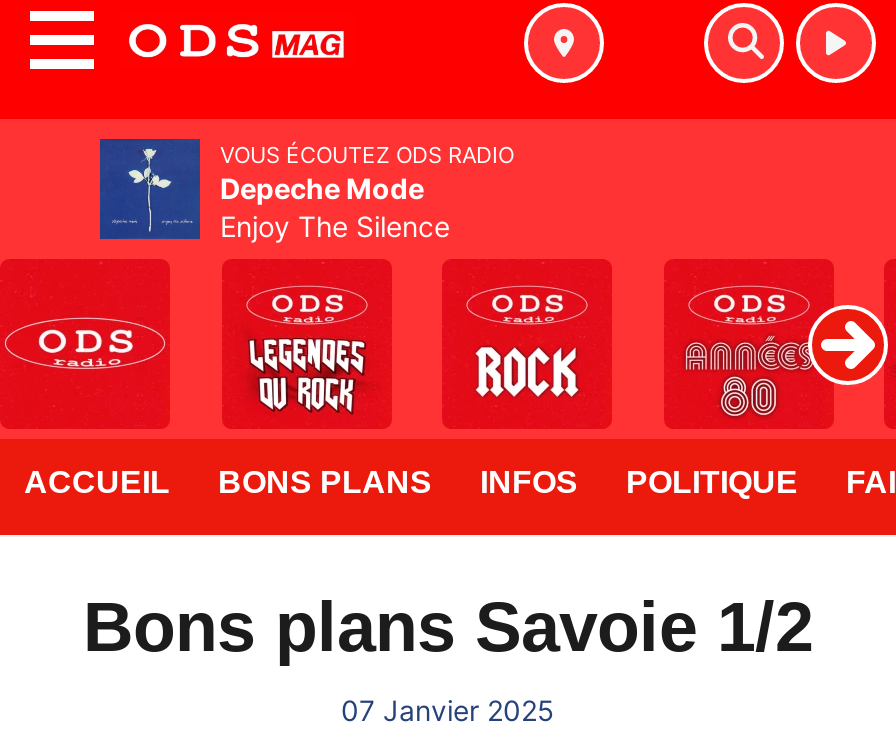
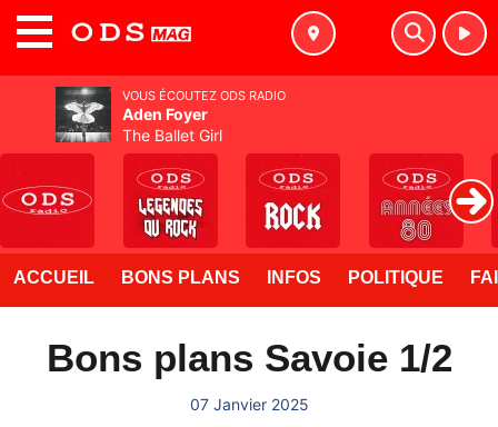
- [image]
- Depeche Mode
- Enjoy The Silence
+ [image]
+ Aden Foyer
+ The Ballet Girl
